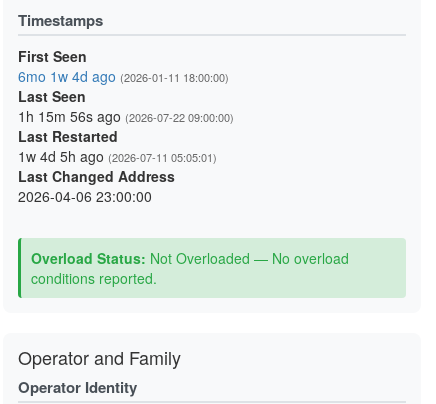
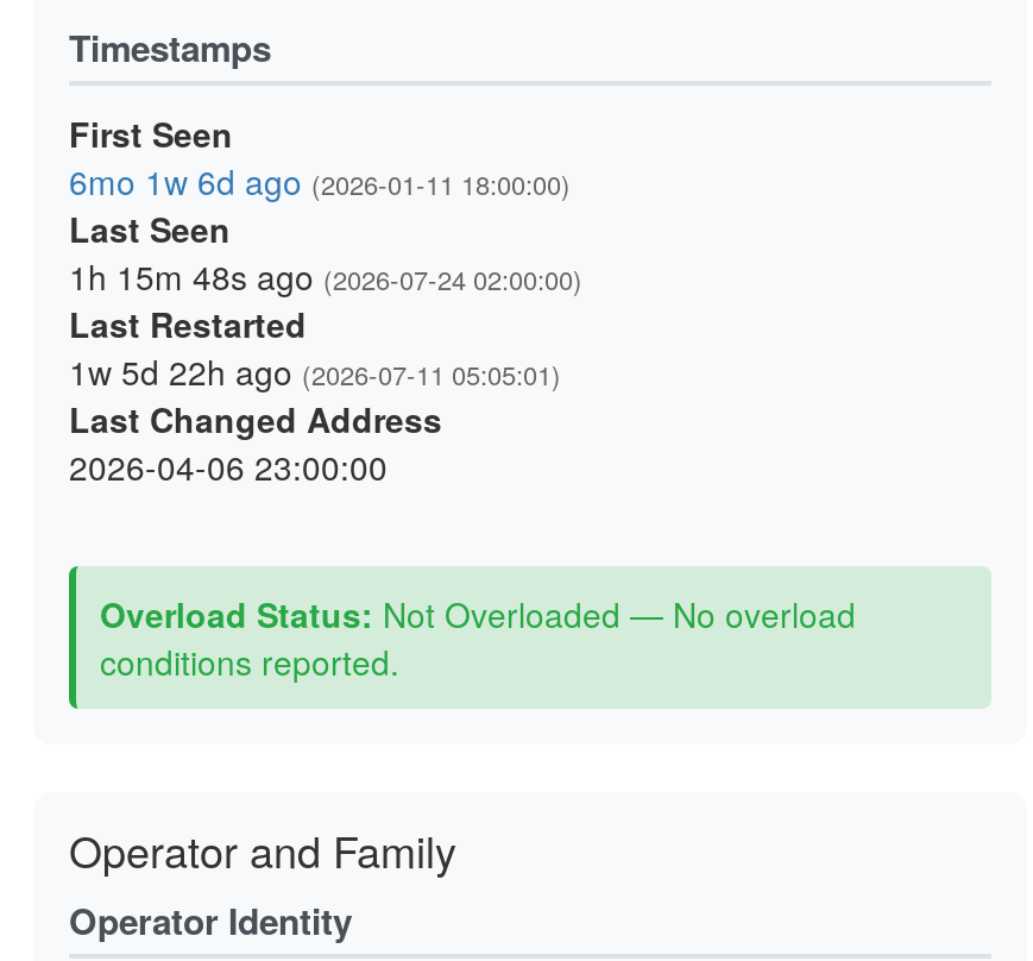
- 6mo 1w 4d ago (2026-01-11 18:00:00)
+ 6mo 1w 6d ago (2026-01-11 18:00:00)

- 1h 15m 56s ago (2026-07-22 09:00:00)
+ 1h 15m 48s ago (2026-07-24 02:00:00)

- 1w 4d 5h ago (2026-07-11 05:05:01)
+ 1w 5d 22h ago (2026-07-11 05:05:01)
